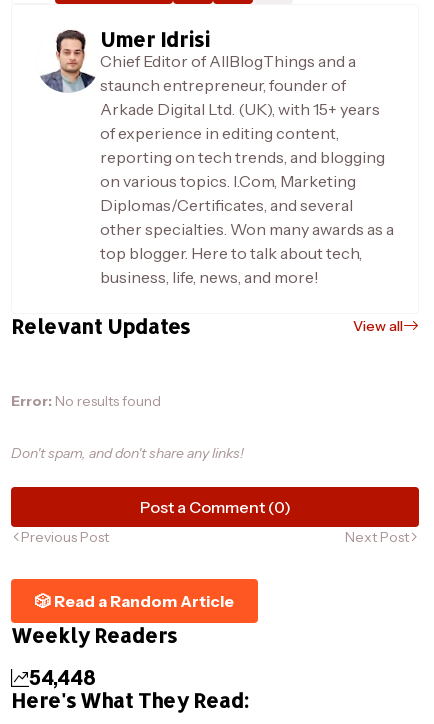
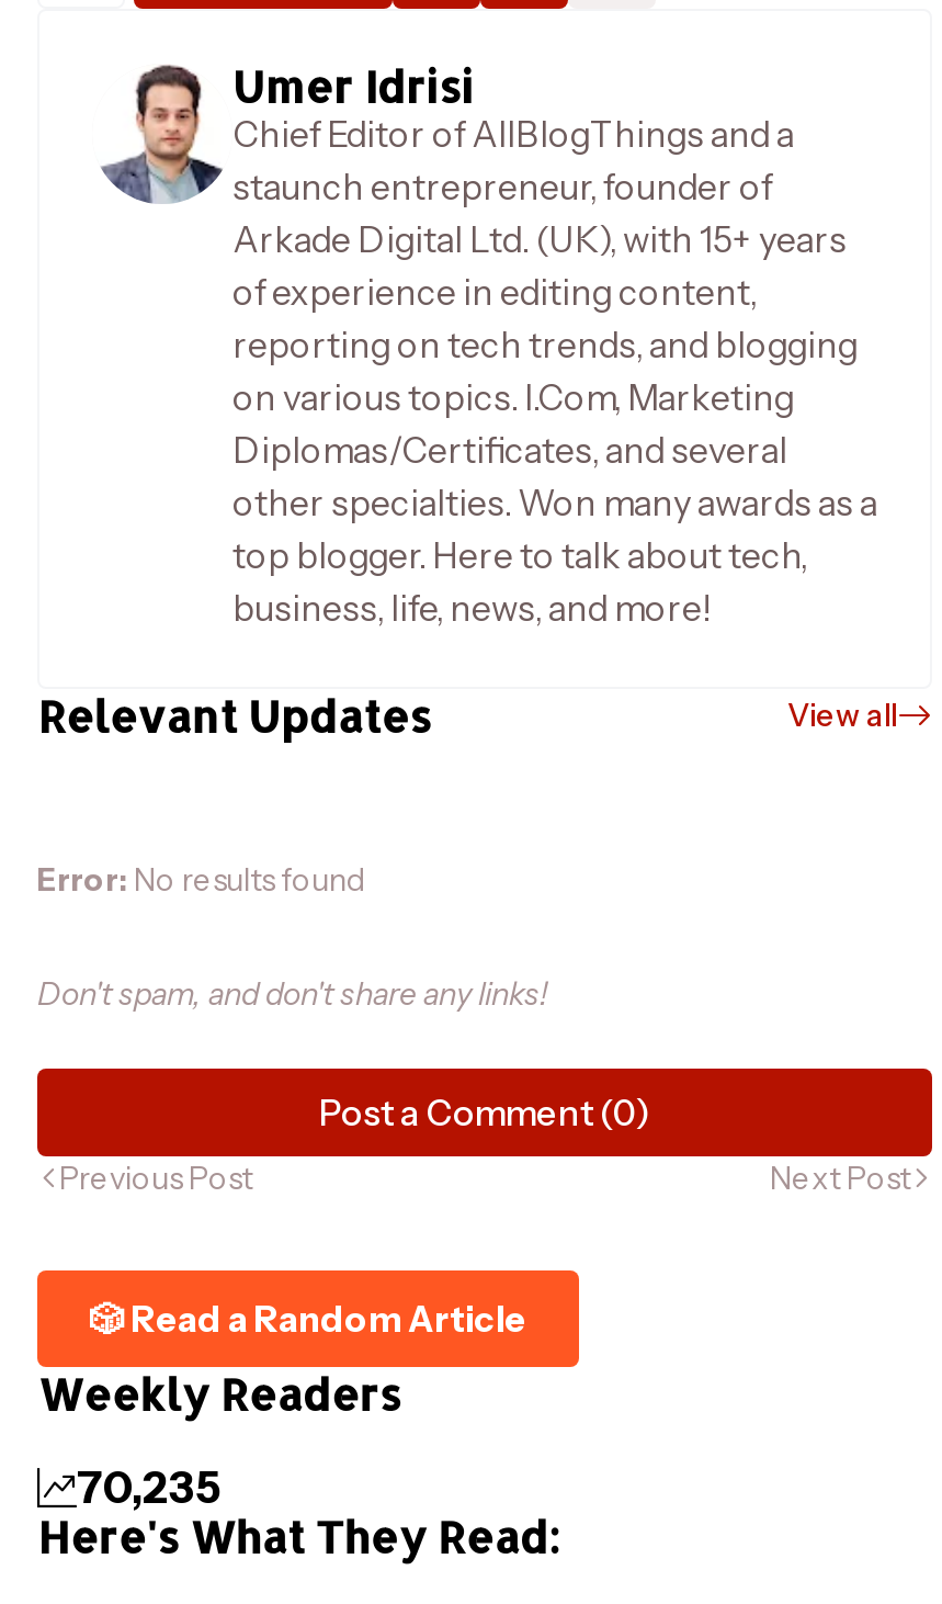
- 54,448
+ 70,235
